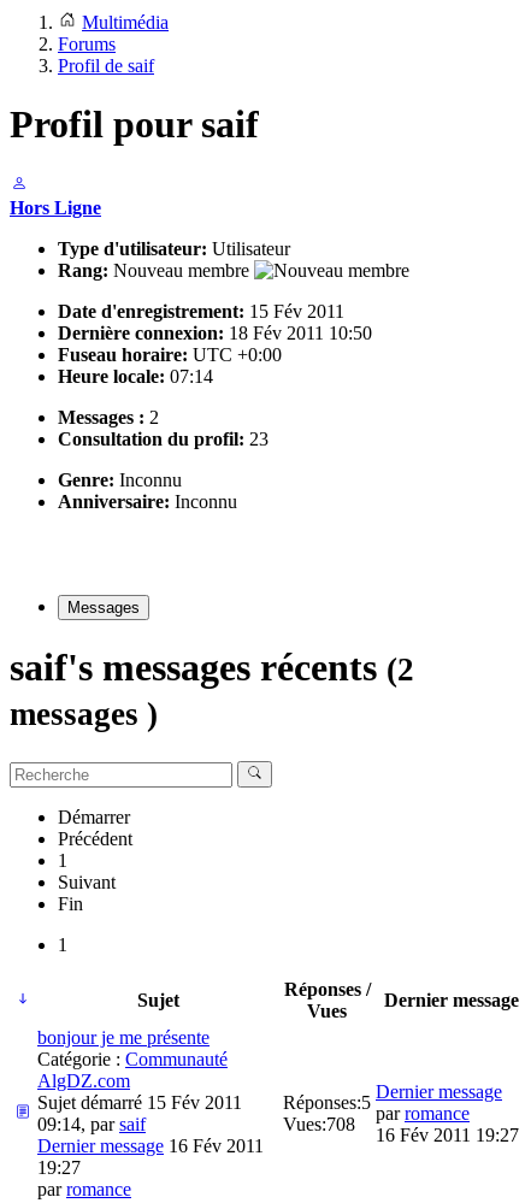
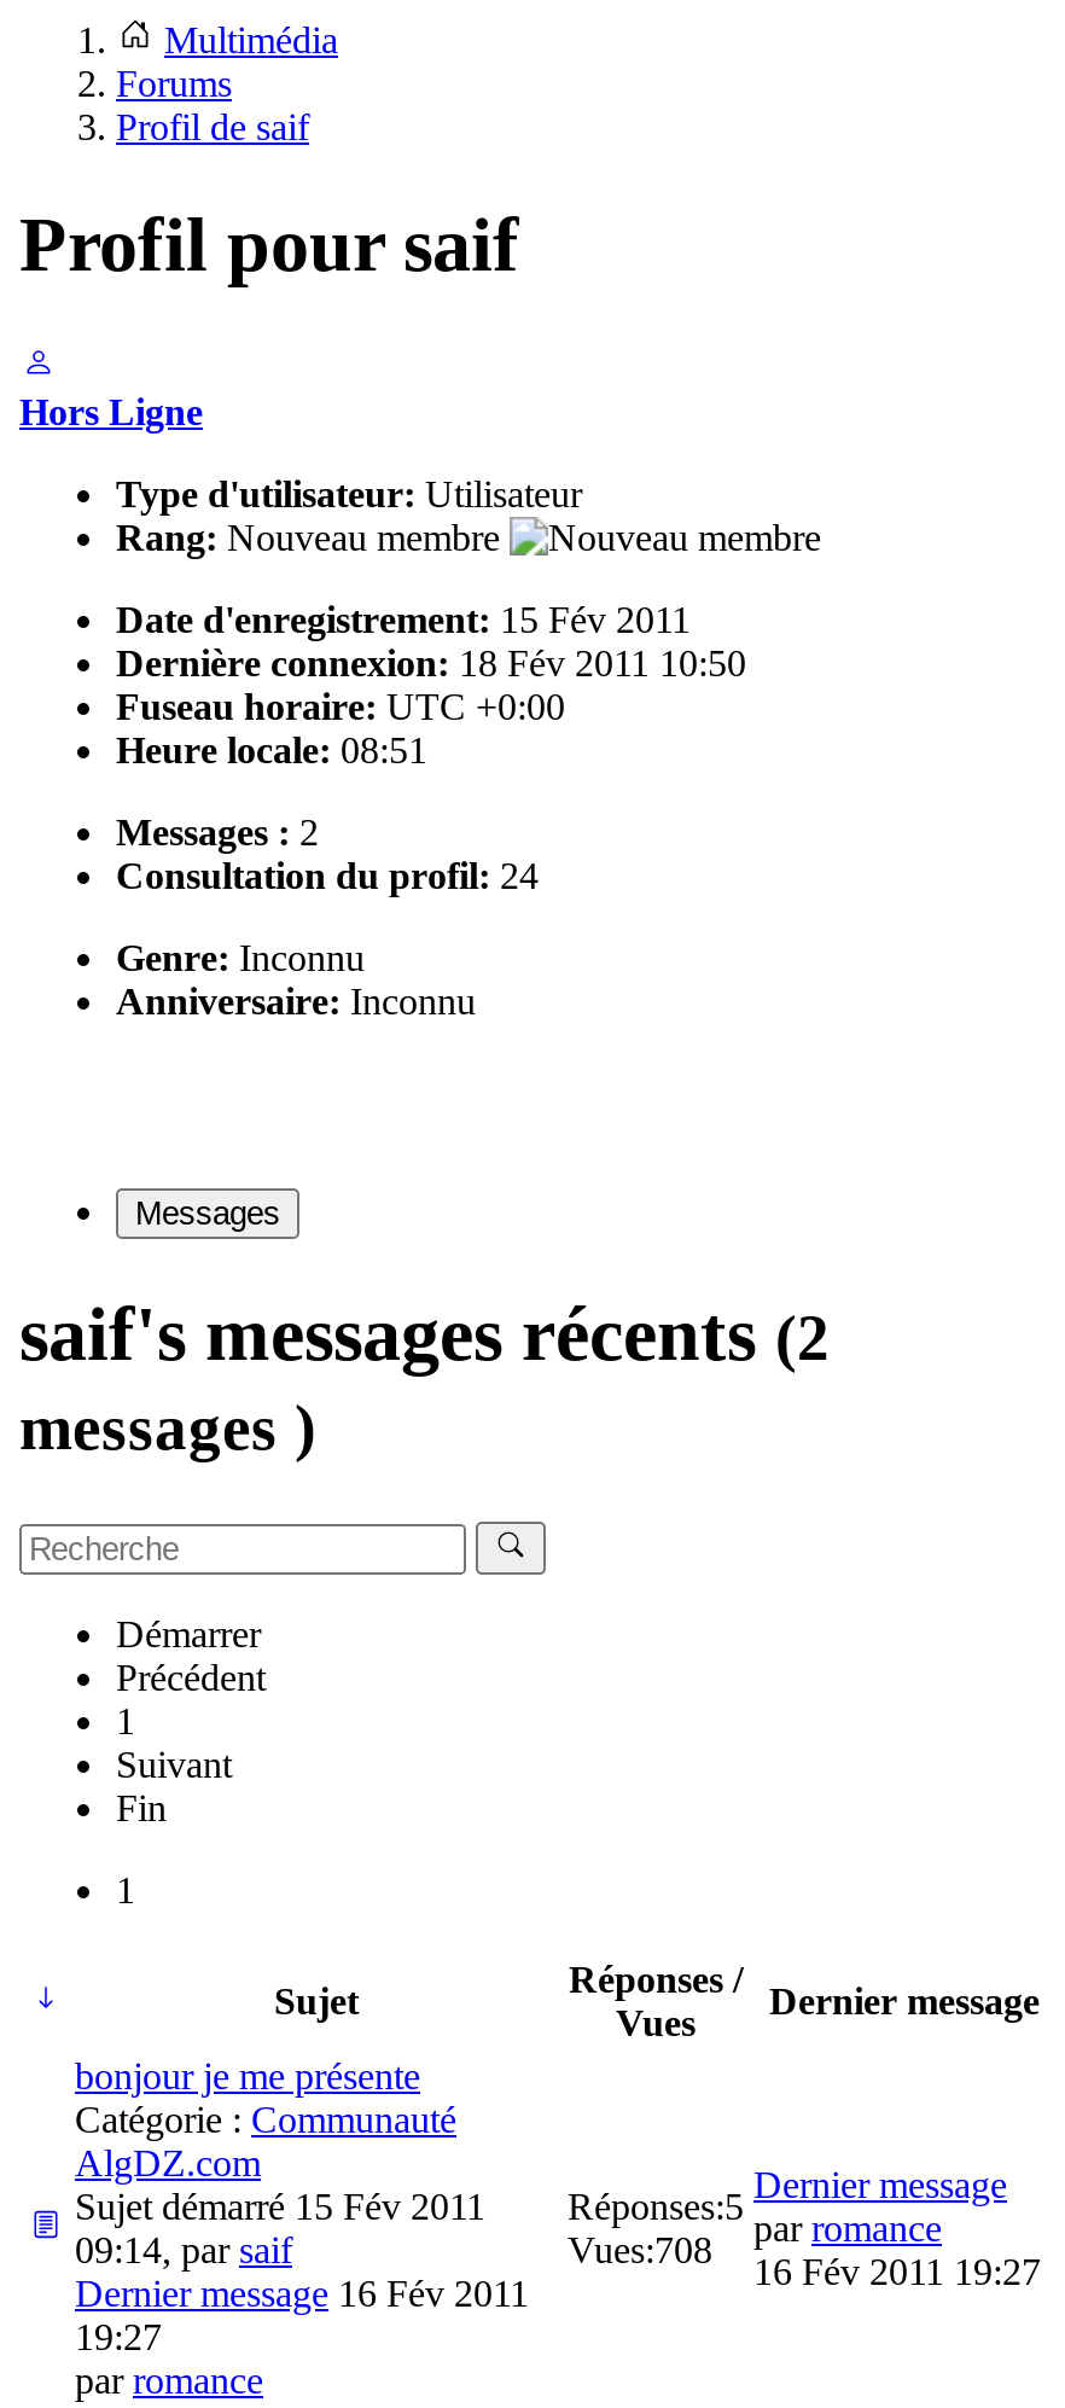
- Heure locale: 07:14
+ Heure locale: 08:51

- Consultation du profil: 23
+ Consultation du profil: 24
